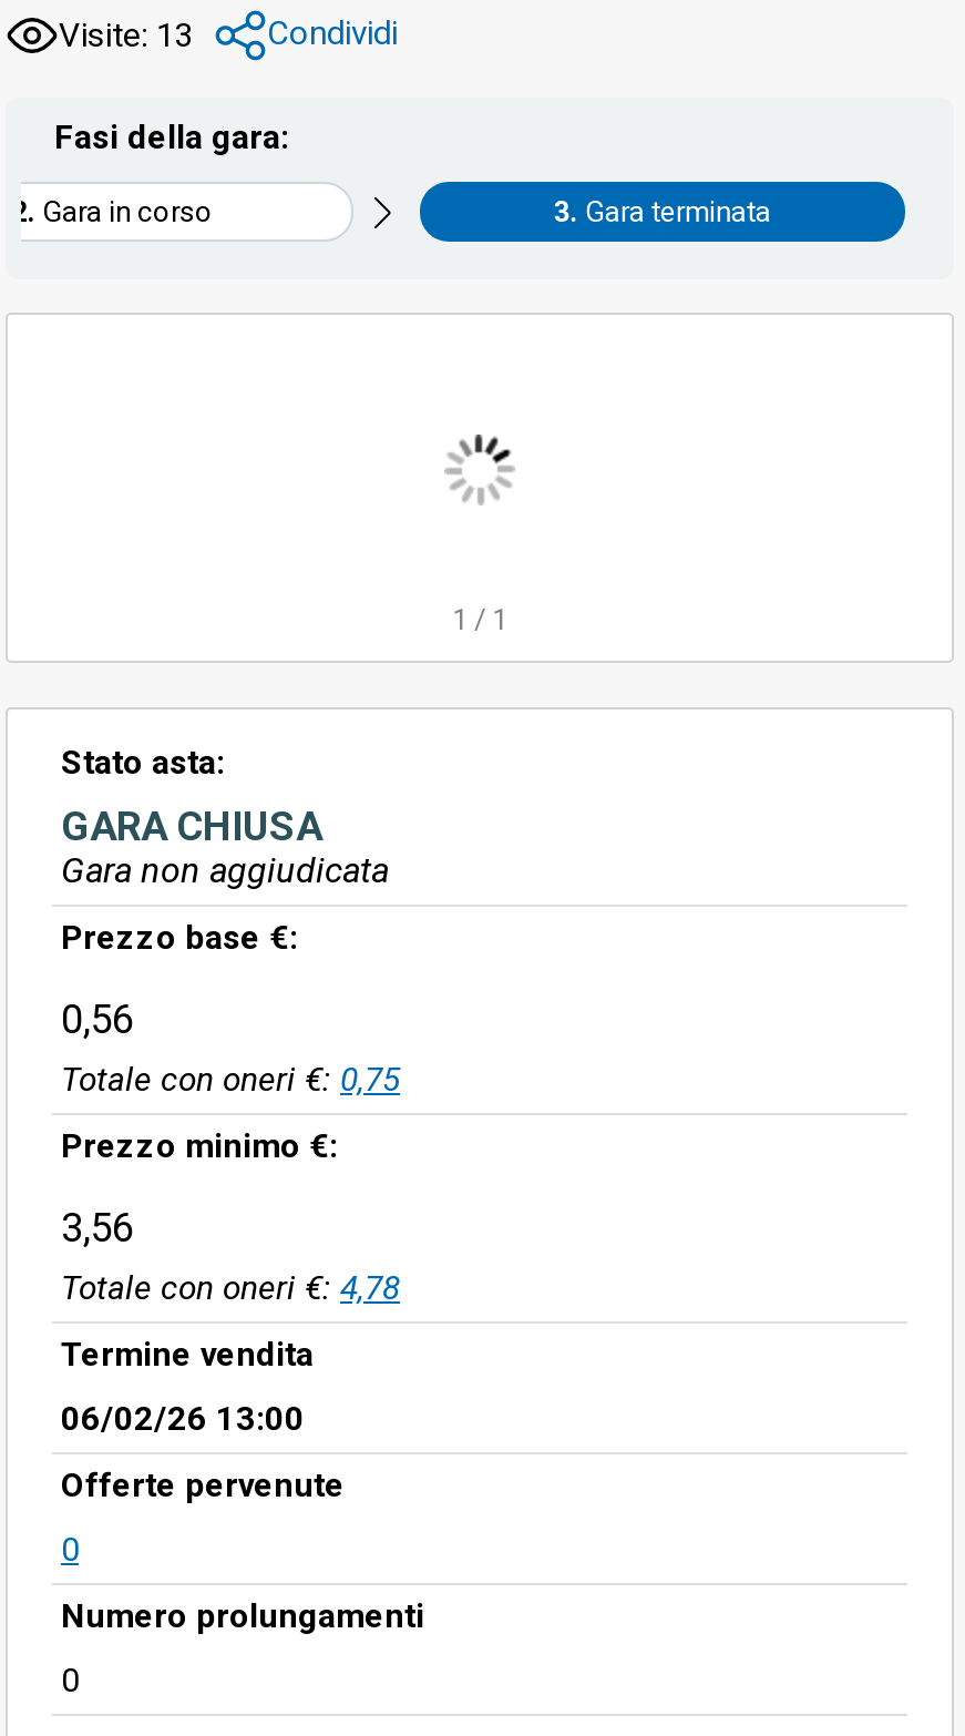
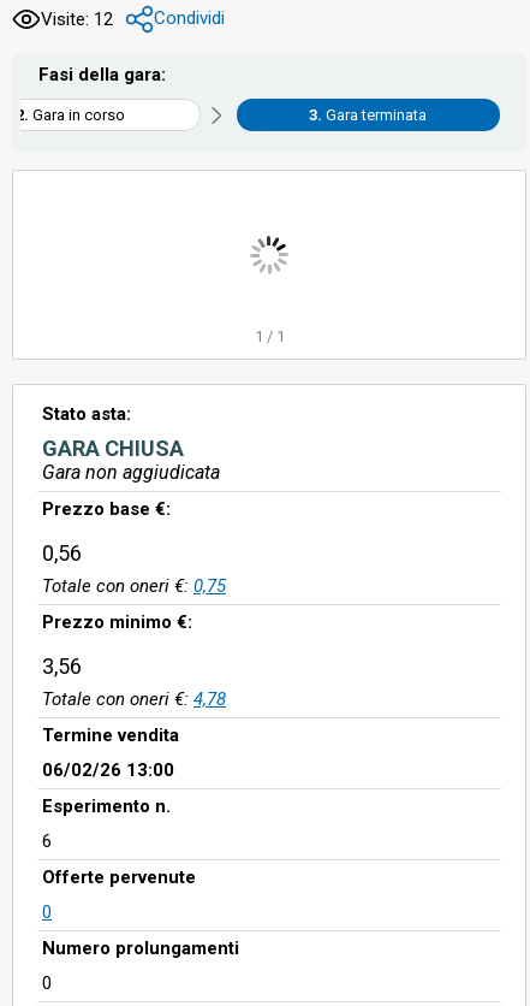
- Visite: 13 Condividi
+ Visite: 12 Condividi

+ Esperimento n.
+ 6
